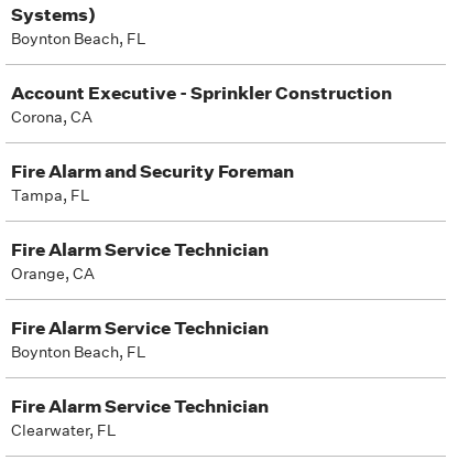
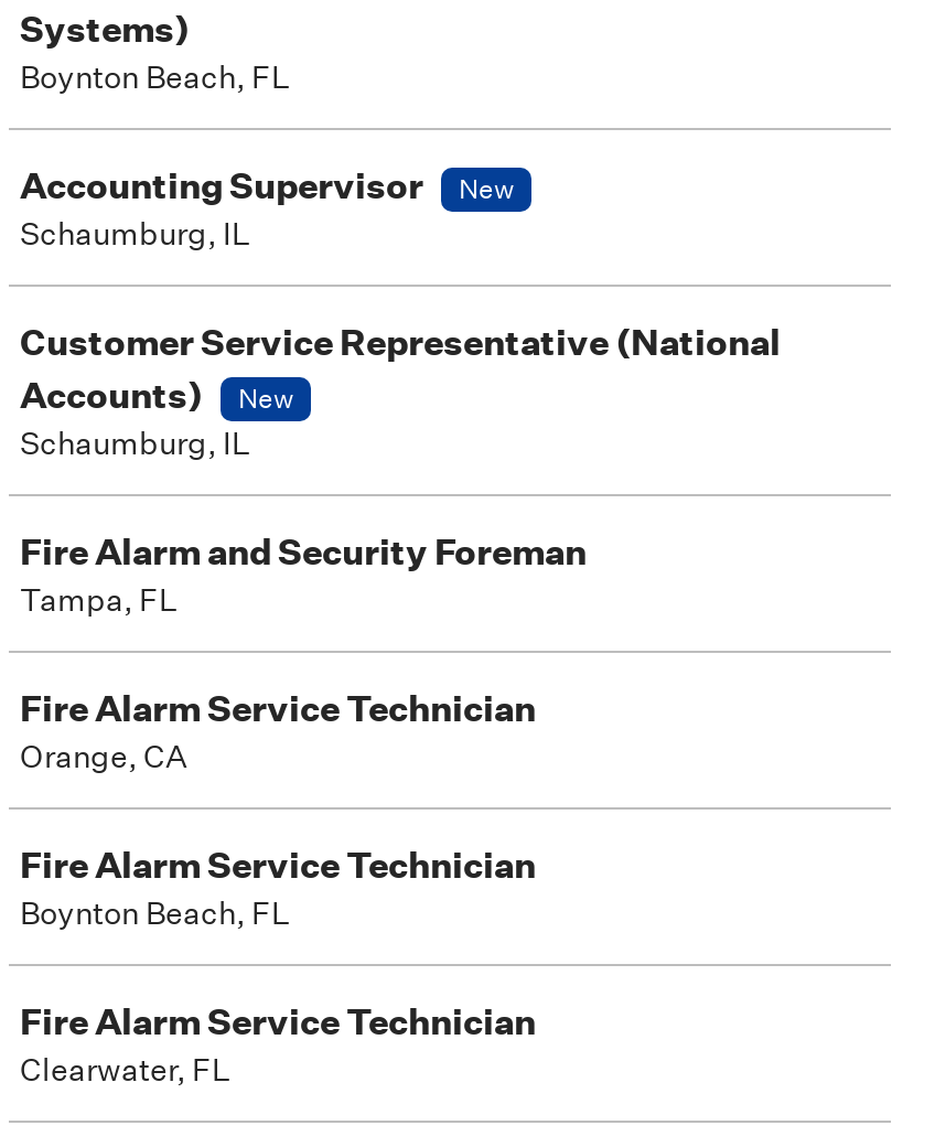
- Account Executive - Sprinkler Construction
- Corona, CA
+ Accounting Supervisor
+ New
+ Schaumburg, IL
+ Customer Service Representative (National
+ Accounts)
+ New
+ Schaumburg, IL
